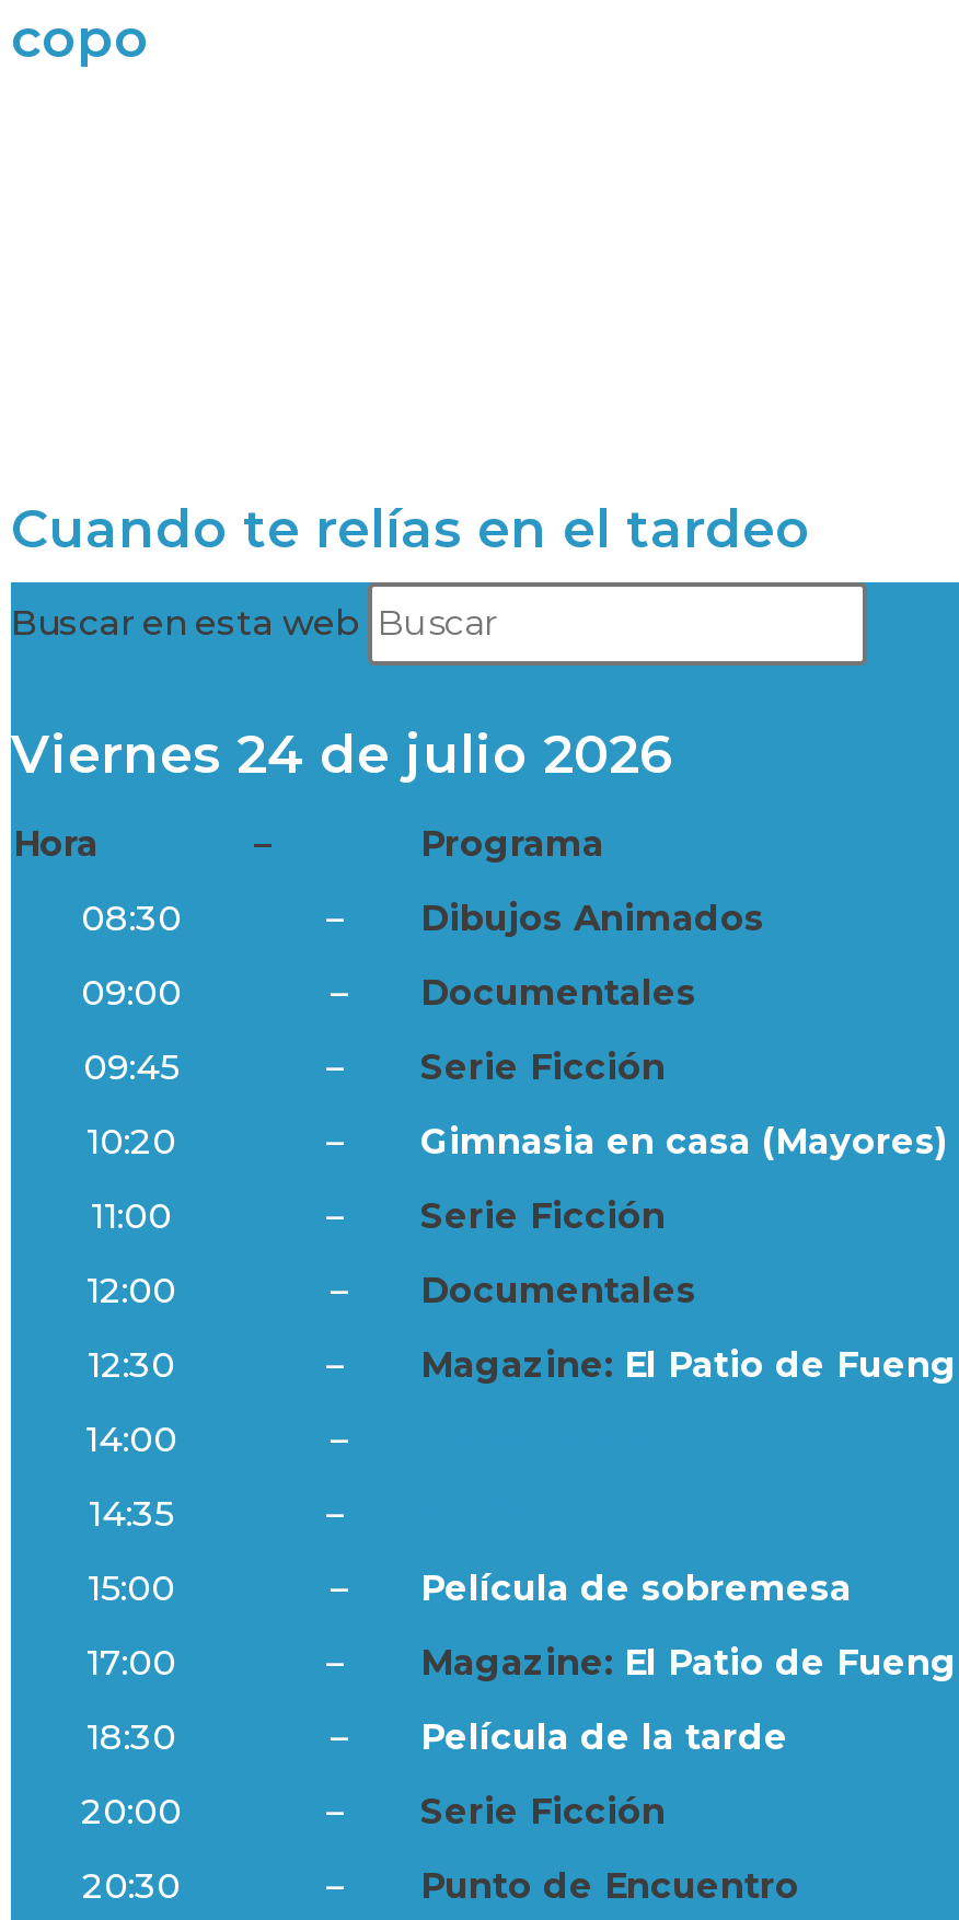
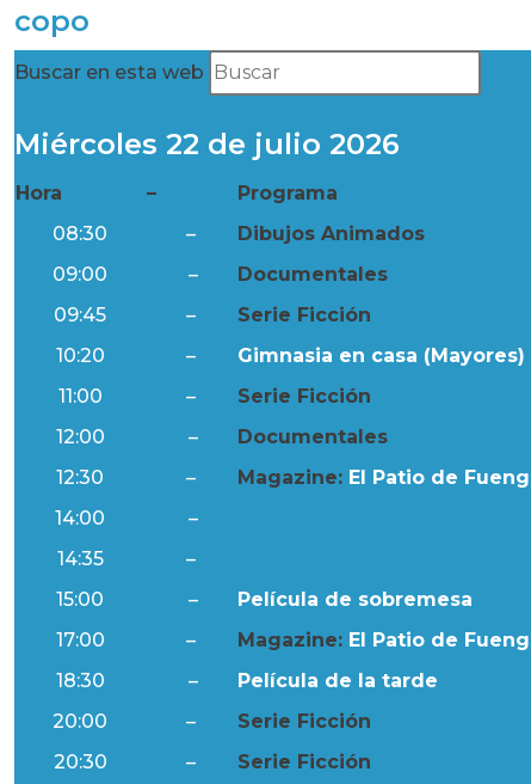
- Cuando te relías en el tardeo

- Viernes 24 de julio 2026
+ Miércoles 22 de julio 2026

- Punto de Encuentro
+ Serie Ficción
